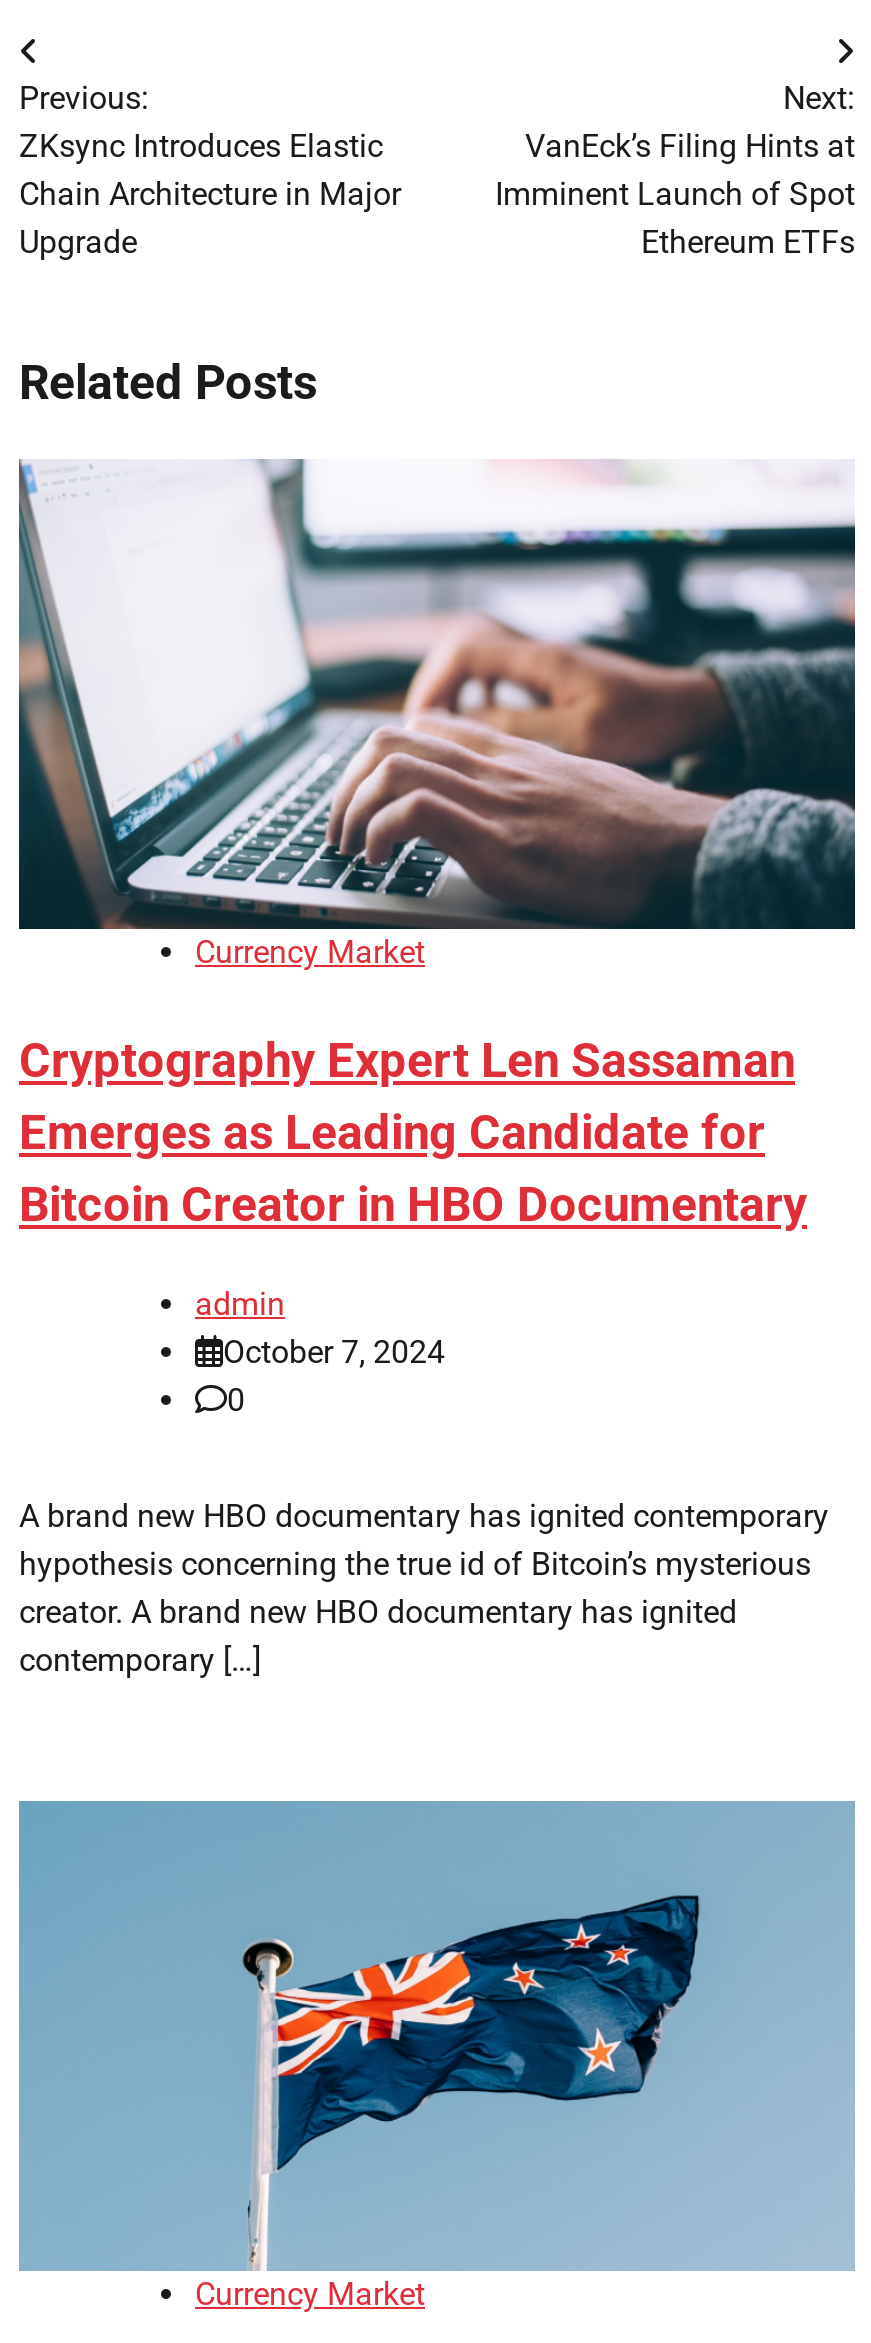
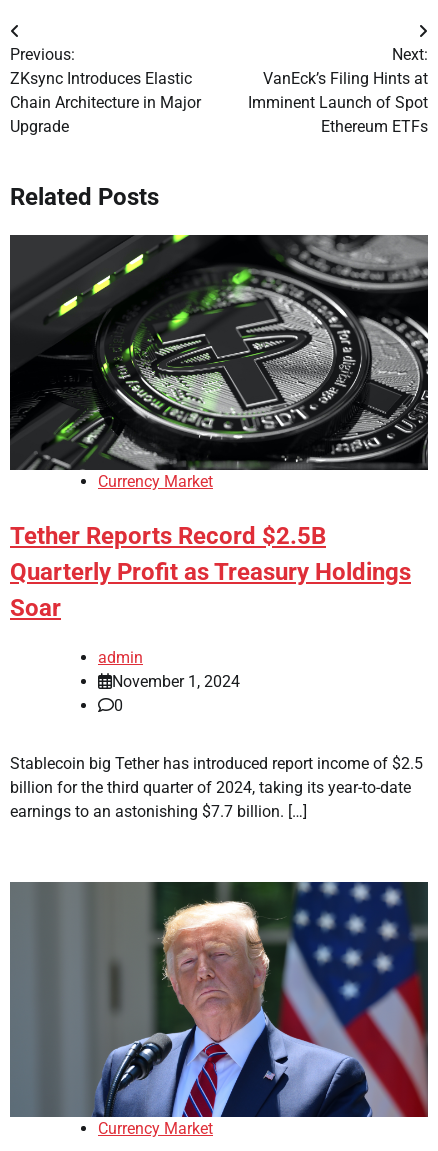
- [image]
+ [image]

- Cryptography Expert Len Sassaman
- Emerges as Leading Candidate for
- Bitcoin Creator in HBO Documentary
+ Tether Reports Record $2.5B
+ Quarterly Profit as Treasury Holdings
+ Soar

- October 7, 2024
+ November 1, 2024

- A brand new HBO documentary has ignited contemporary
- hypothesis concerning the true id of Bitcoin’s mysterious
- creator. A brand new HBO documentary has ignited
- contemporary […]
+ Stablecoin big Tether has introduced report income of $2.5
+ billion for the third quarter of 2024, taking its year-to-date
+ earnings to an astonishing $7.7 billion. […]

- [image]
+ [image]
